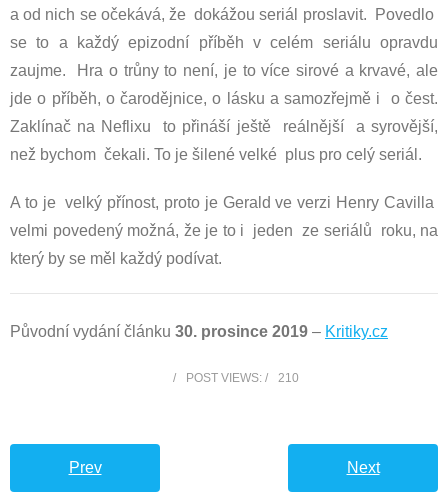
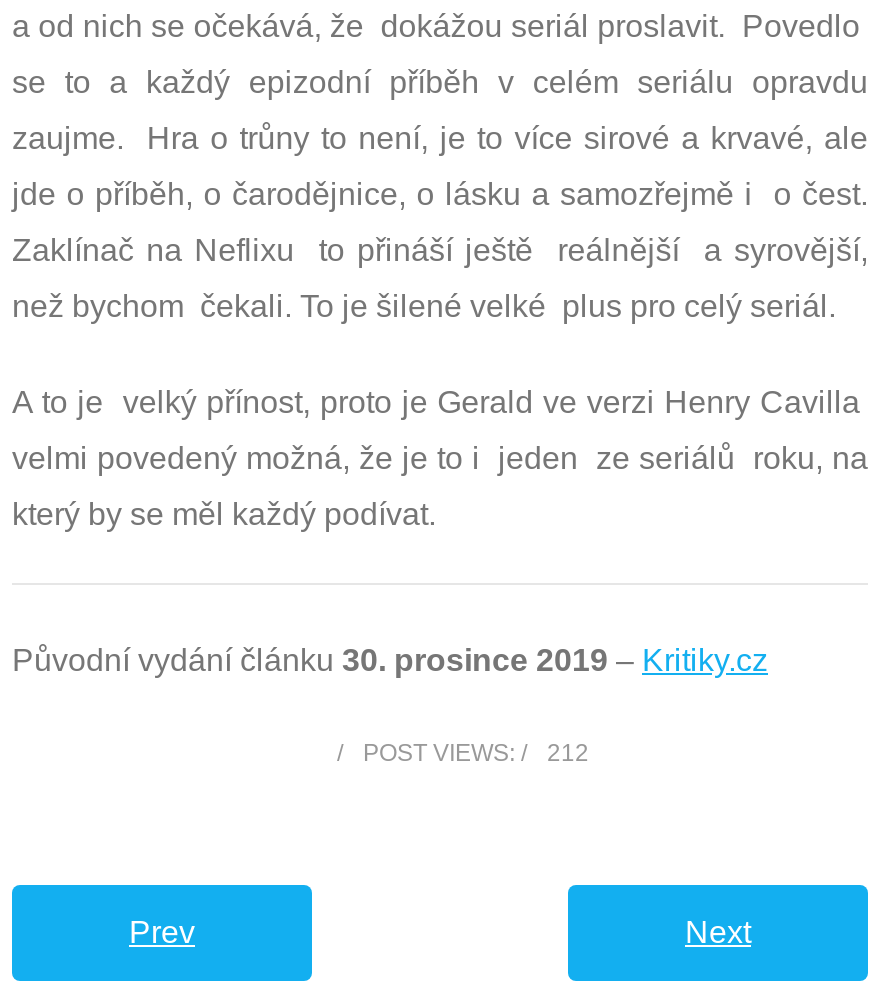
- POST VIEWS: 210
+ POST VIEWS: 212
